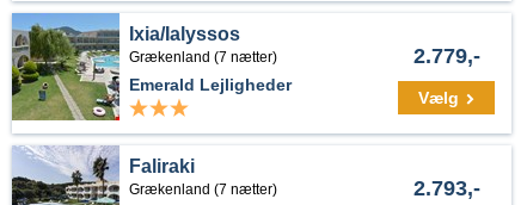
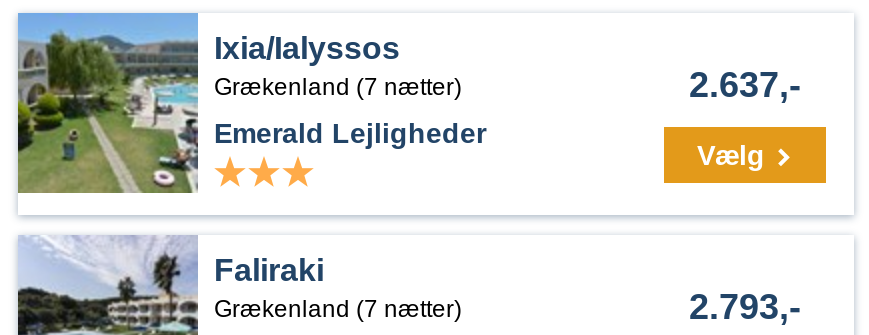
- 2.779,-
+ 2.637,-
